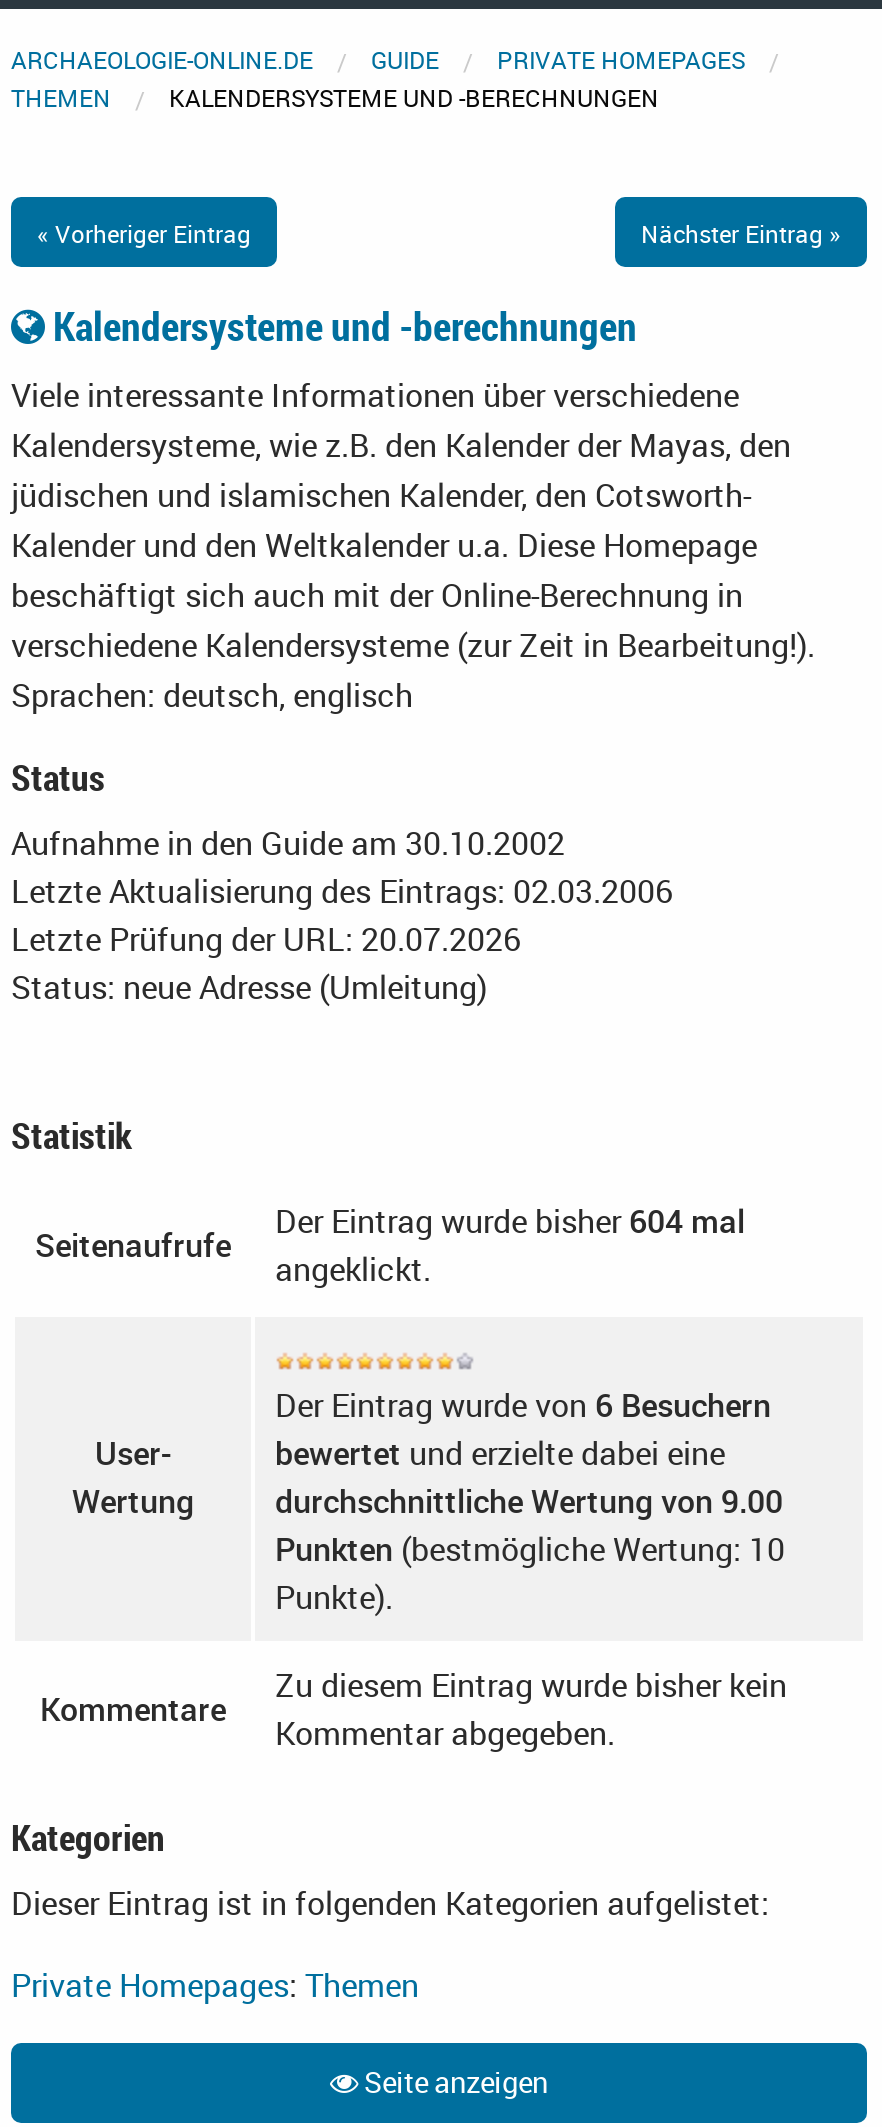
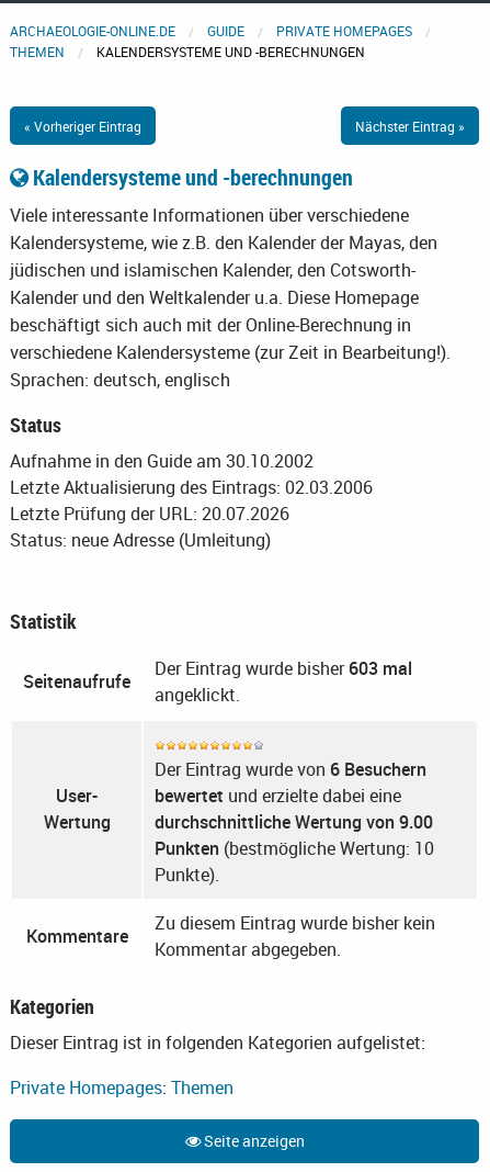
- Der Eintrag wurde bisher 604 mal
+ Der Eintrag wurde bisher 603 mal
